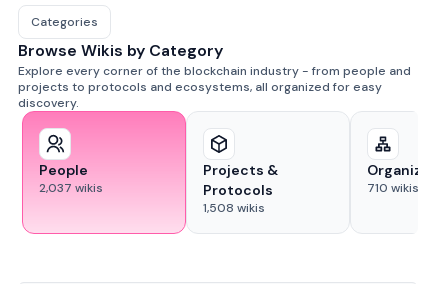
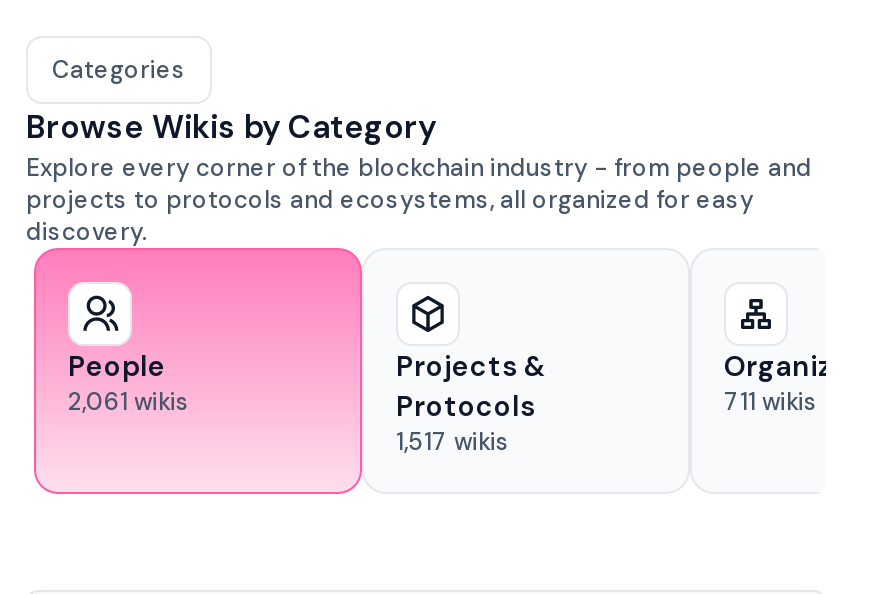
- 2,037 wikis
+ 2,061 wikis

- 710 wikis
+ 711 wikis

- 1,508 wikis
+ 1,517 wikis
